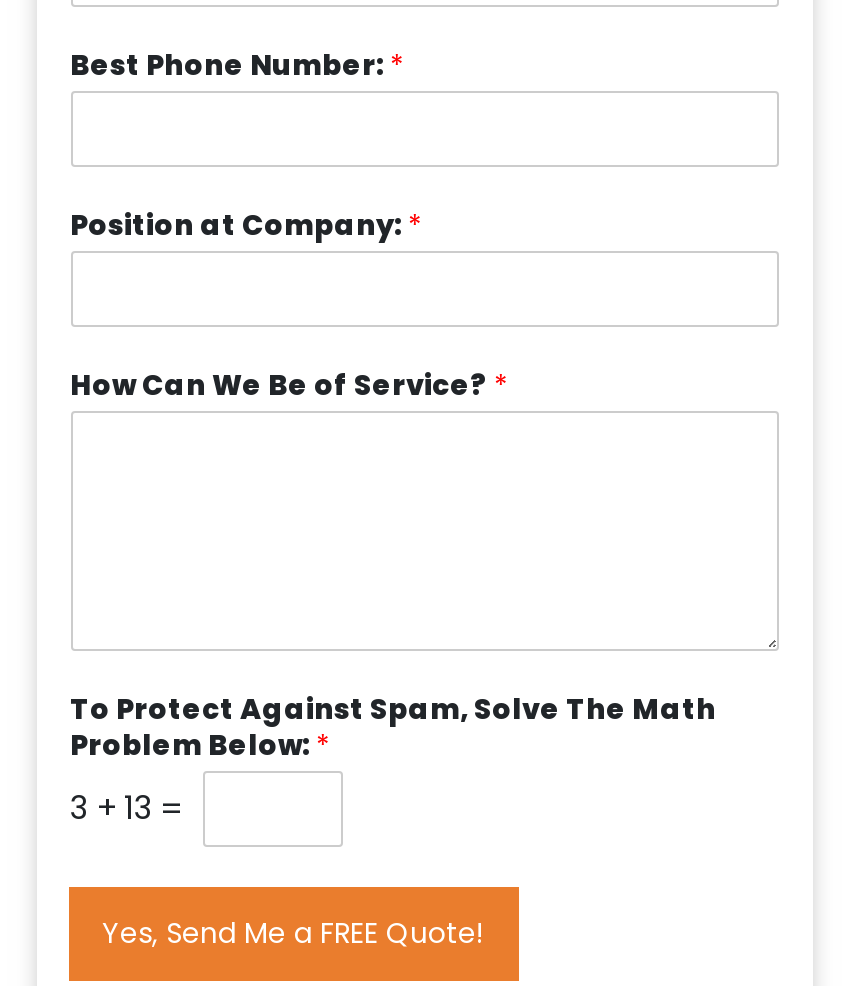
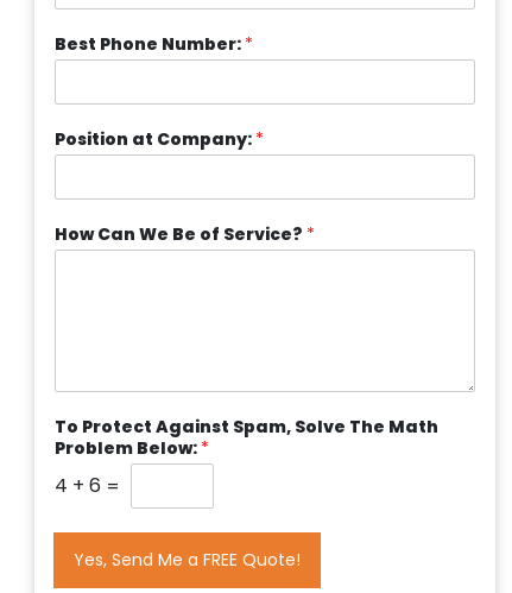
- 3 + 13 =
+ 4 + 6 =
